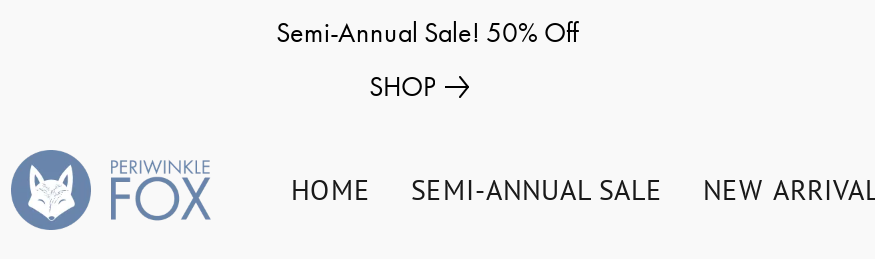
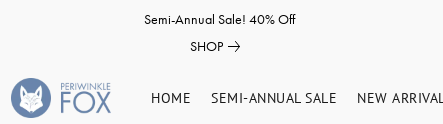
- Semi-Annual Sale! 50% Off
+ Semi-Annual Sale! 40% Off
